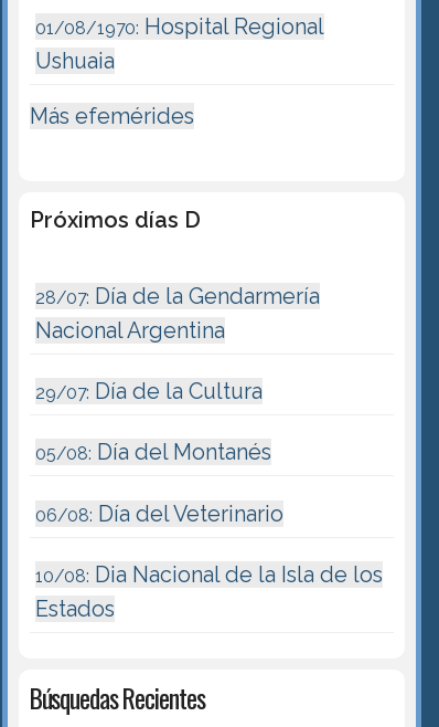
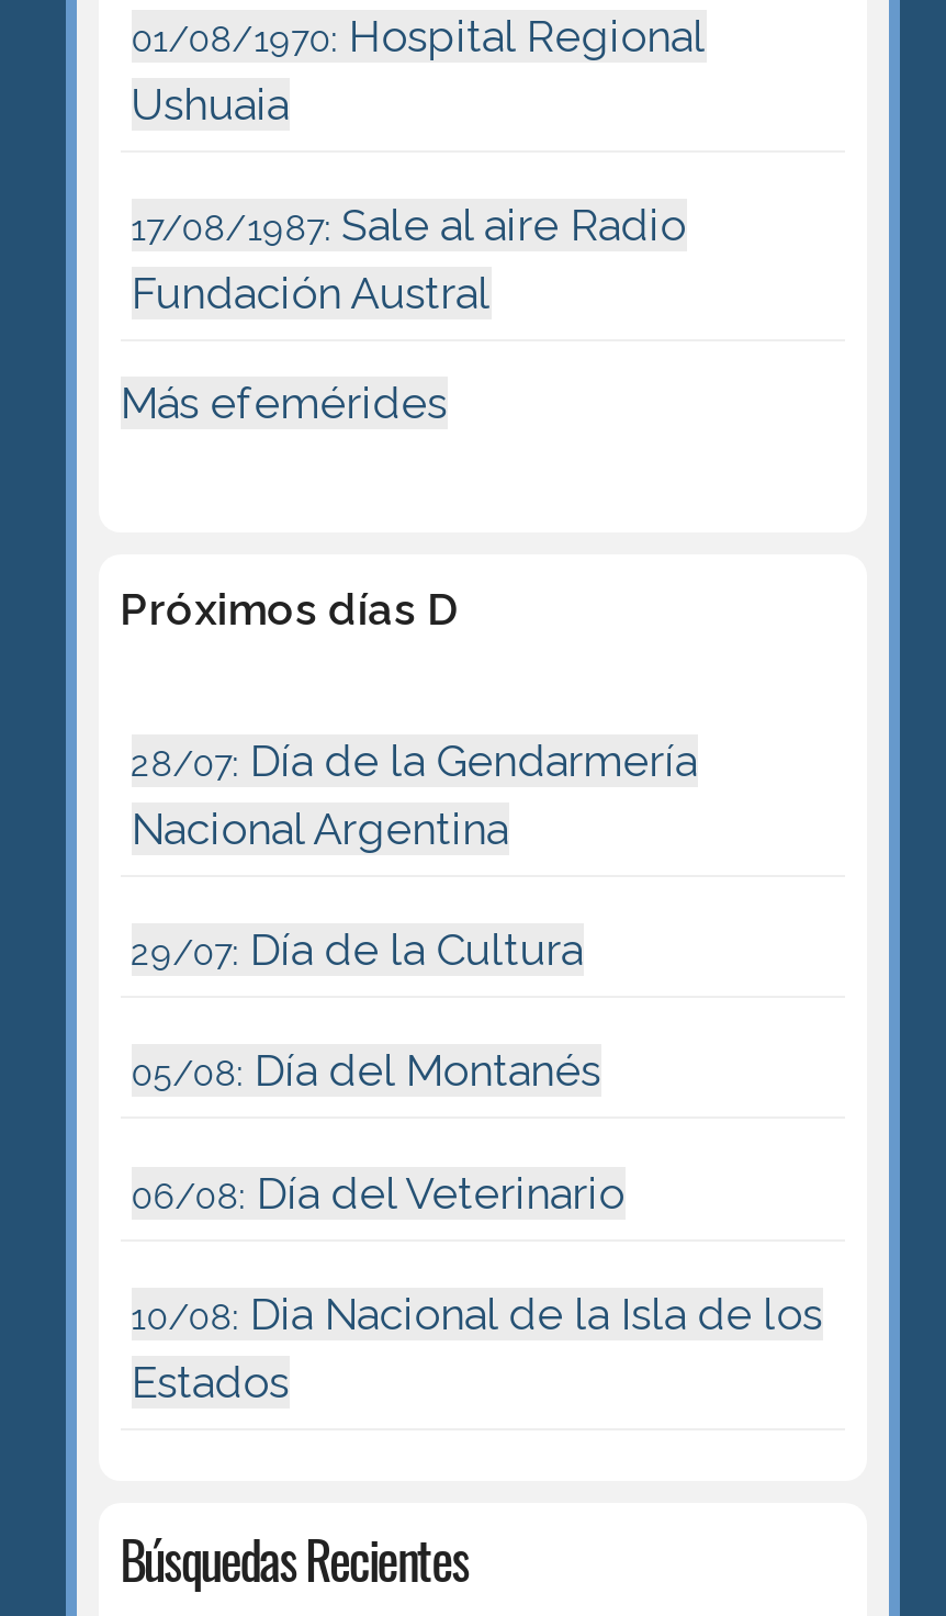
+ 17/08/1987: Sale al aire Radio
+ Fundación Austral
